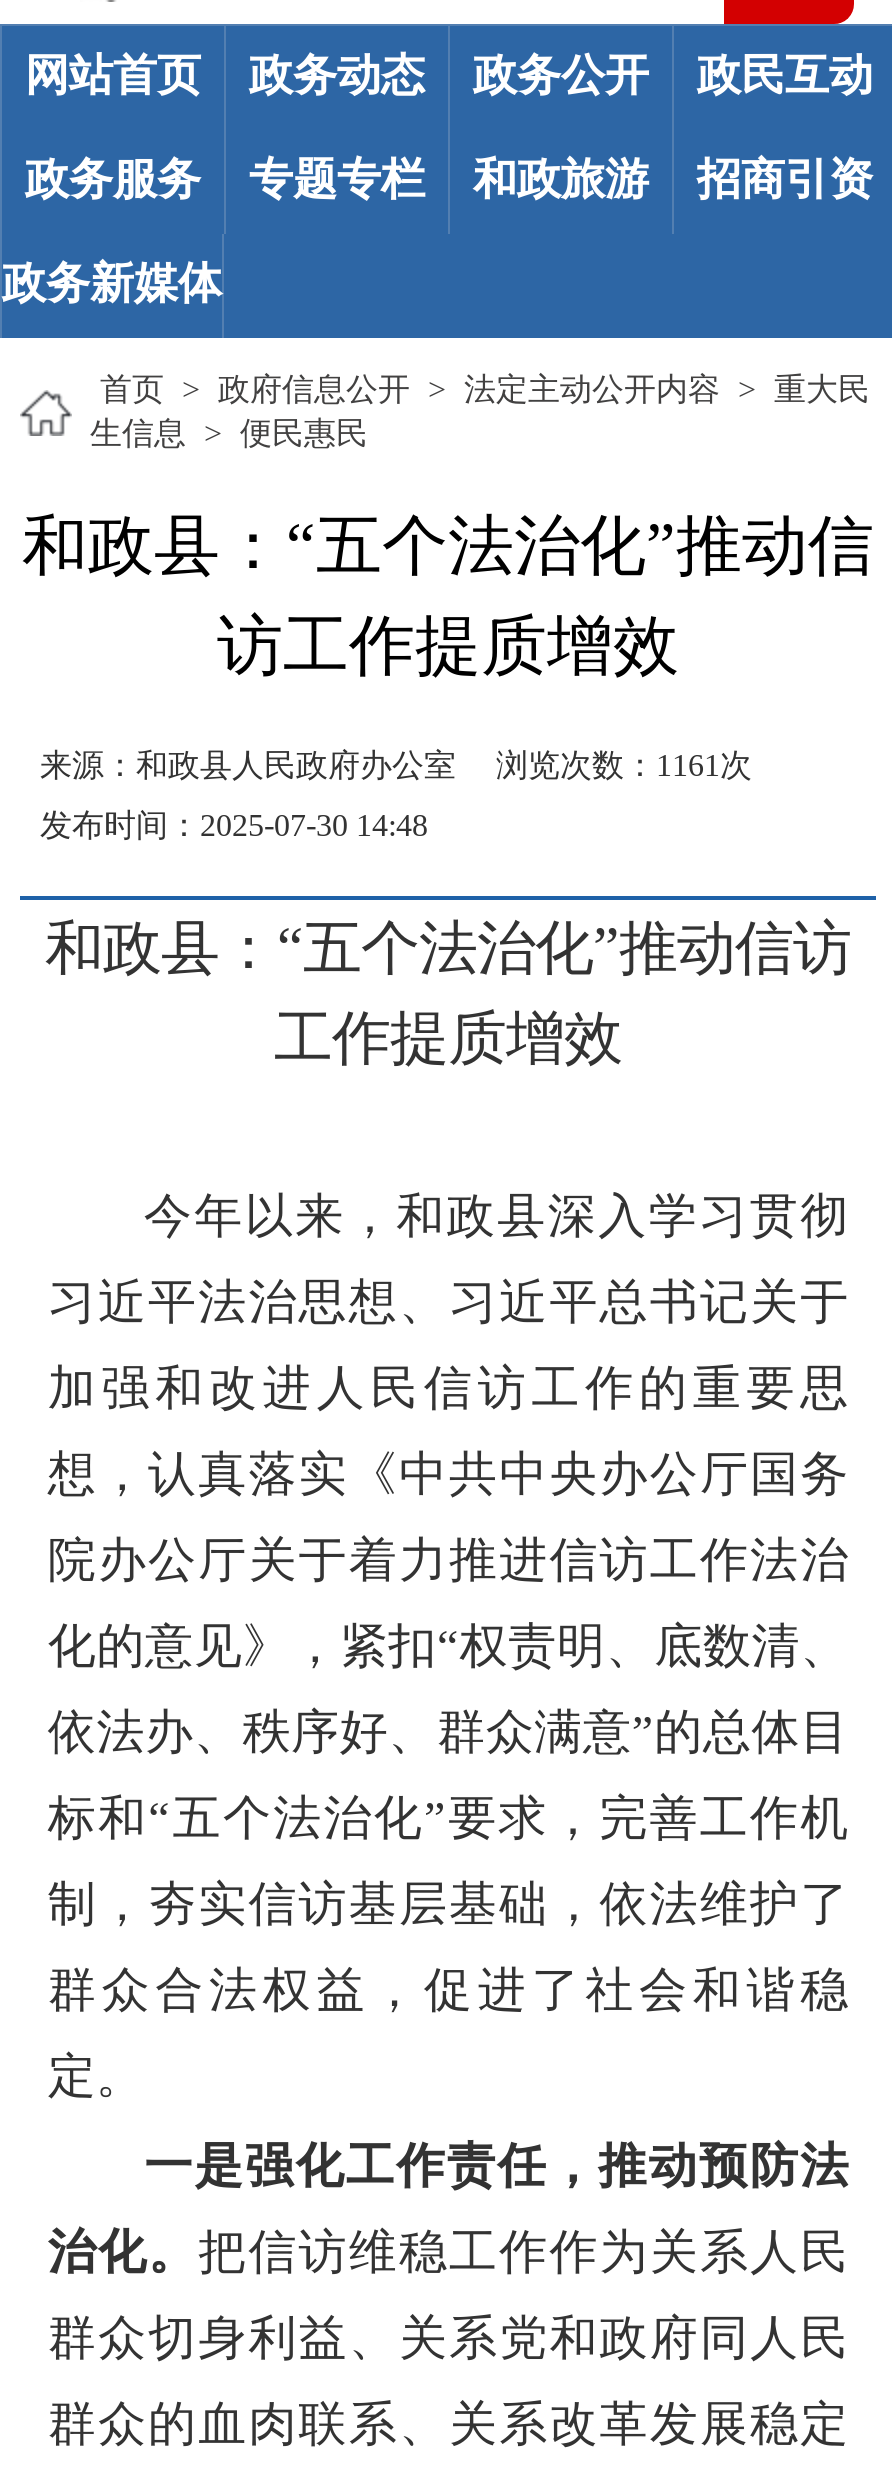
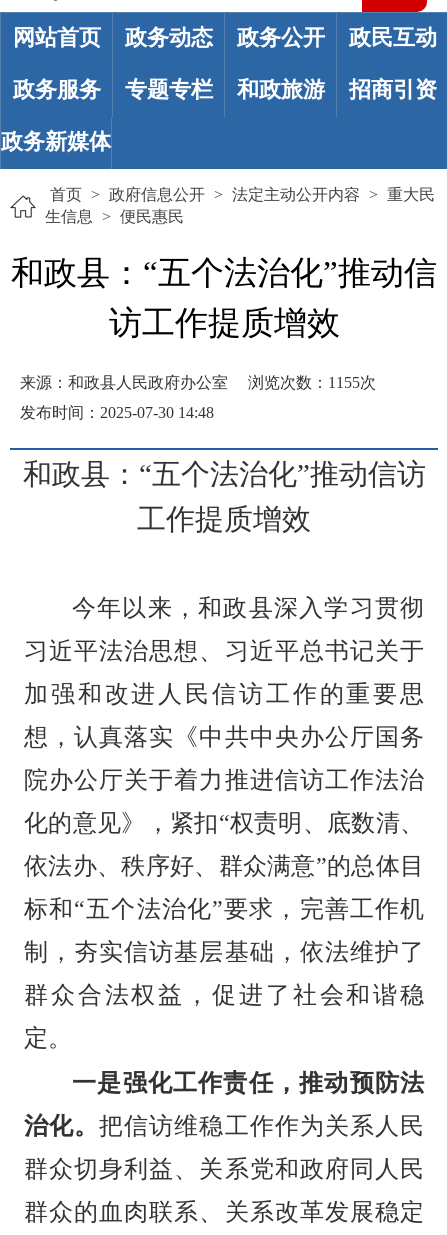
- 来源：和政县人民政府办公室 浏览次数：1161次
+ 来源：和政县人民政府办公室 浏览次数：1155次
